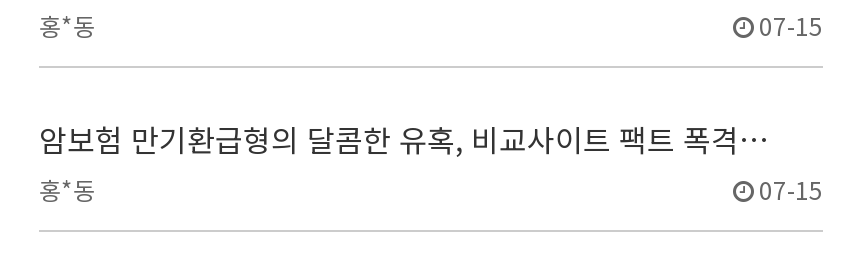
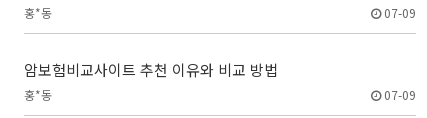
- 07-15
+ 07-09

- 암보험 만기환급형의 달콤한 유혹, 비교사이트 팩트 폭격…
+ 암보험비교사이트 추천 이유와 비교 방법

- 07-15
+ 07-09
